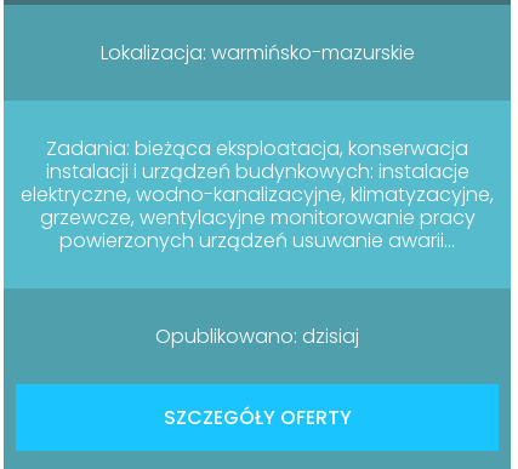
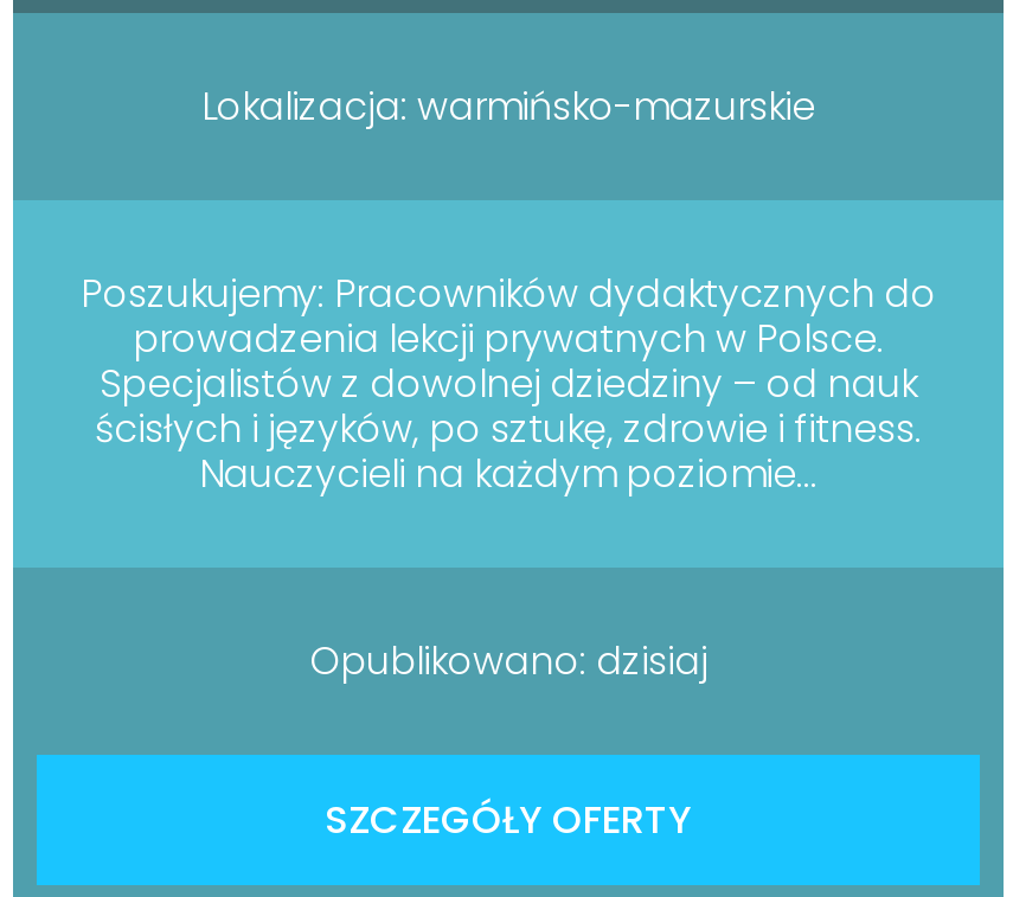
- Zadania: bieżąca eksploatacja, konserwacja
- instalacji i urządzeń budynkowych: instalacje
- elektryczne, wodno-kanalizacyjne, klimatyzacyjne,
- grzewcze, wentylacyjne monitorowanie pracy
- powierzonych urządzeń usuwanie awarii...
+ Poszukujemy: Pracowników dydaktycznych do
+ prowadzenia lekcji prywatnych w Polsce.
+ Specjalistów z dowolnej dziedziny – od nauk
+ ścisłych i języków, po sztukę, zdrowie i fitness.
+ Nauczycieli na każdym poziomie...
